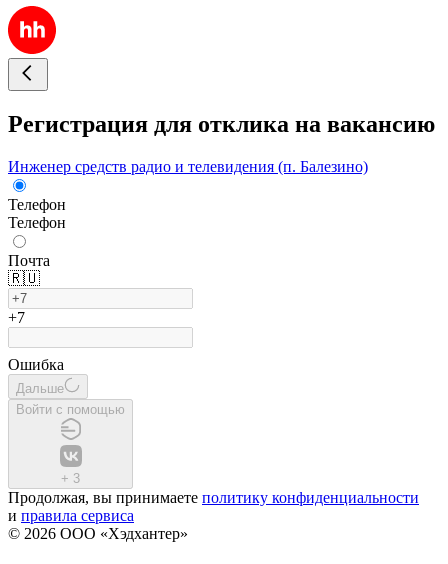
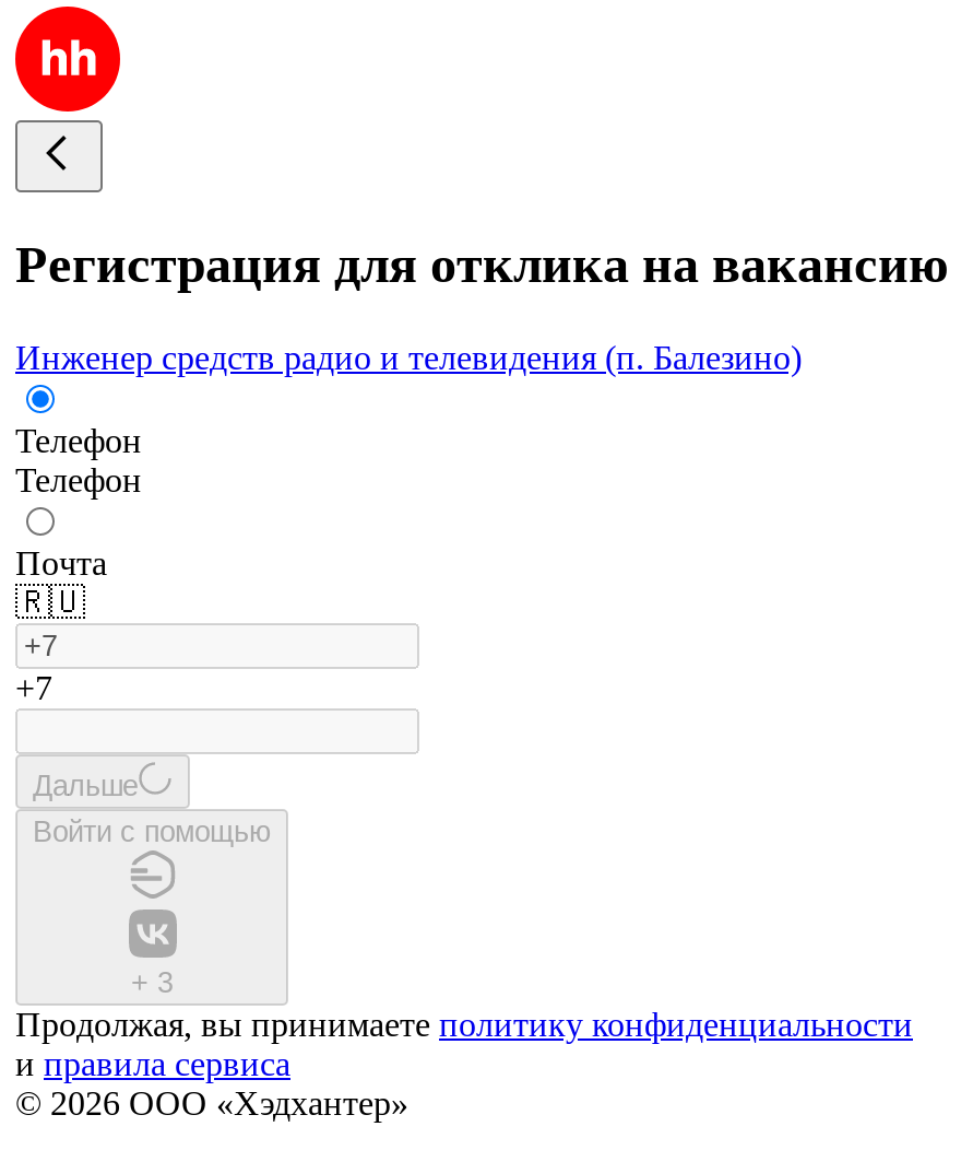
- Ошибка
